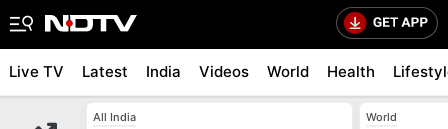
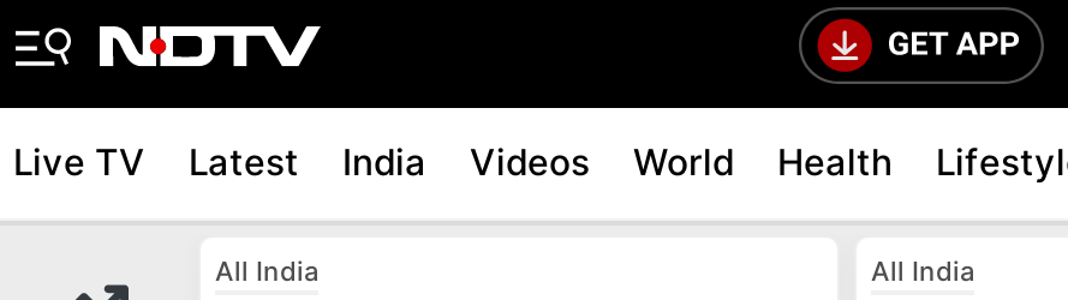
- World
+ All India
